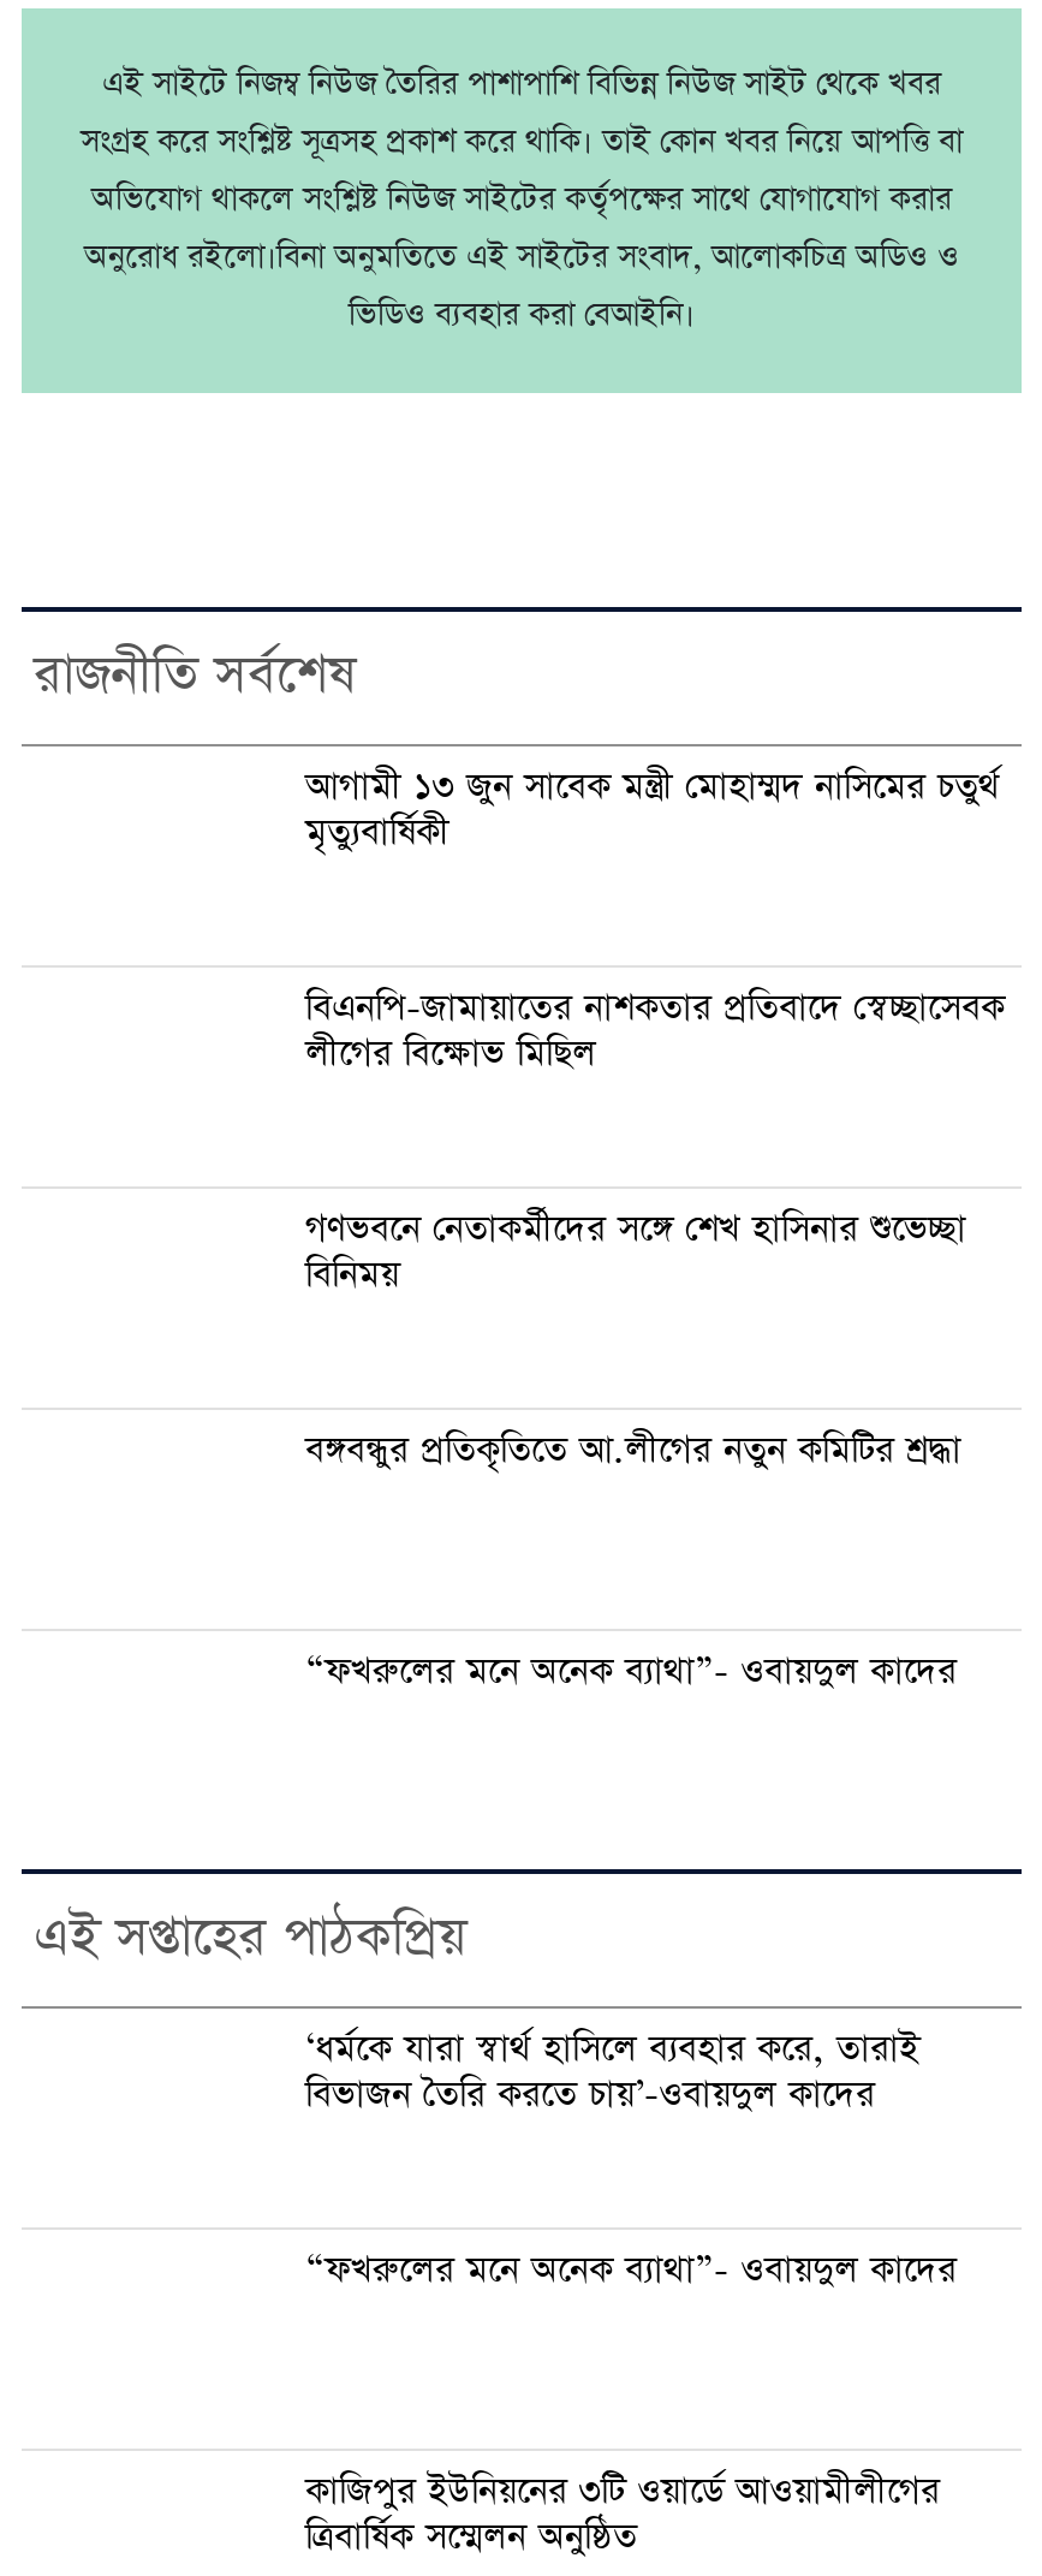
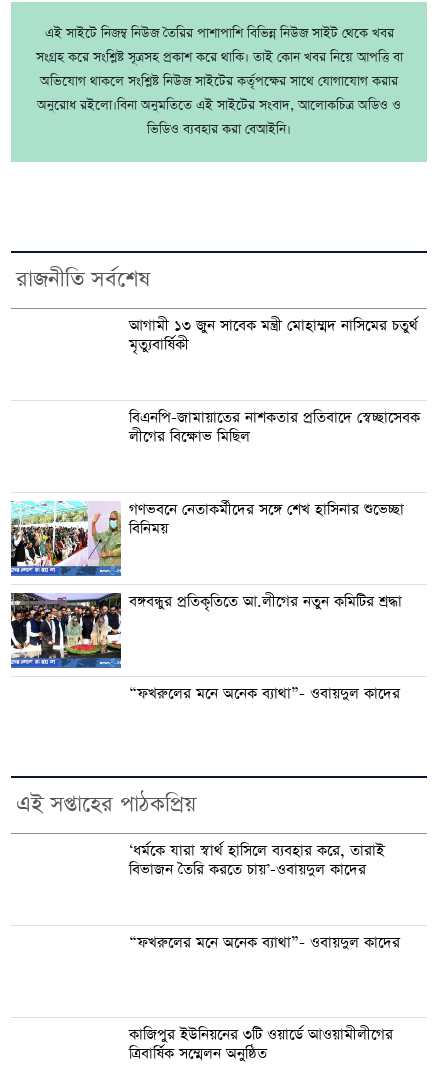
+ [image]

+ [image]
